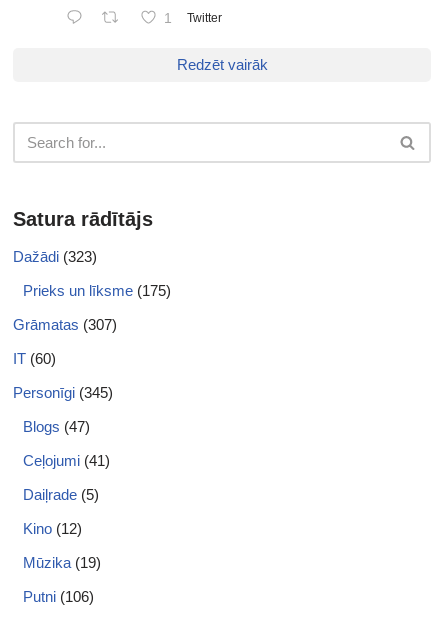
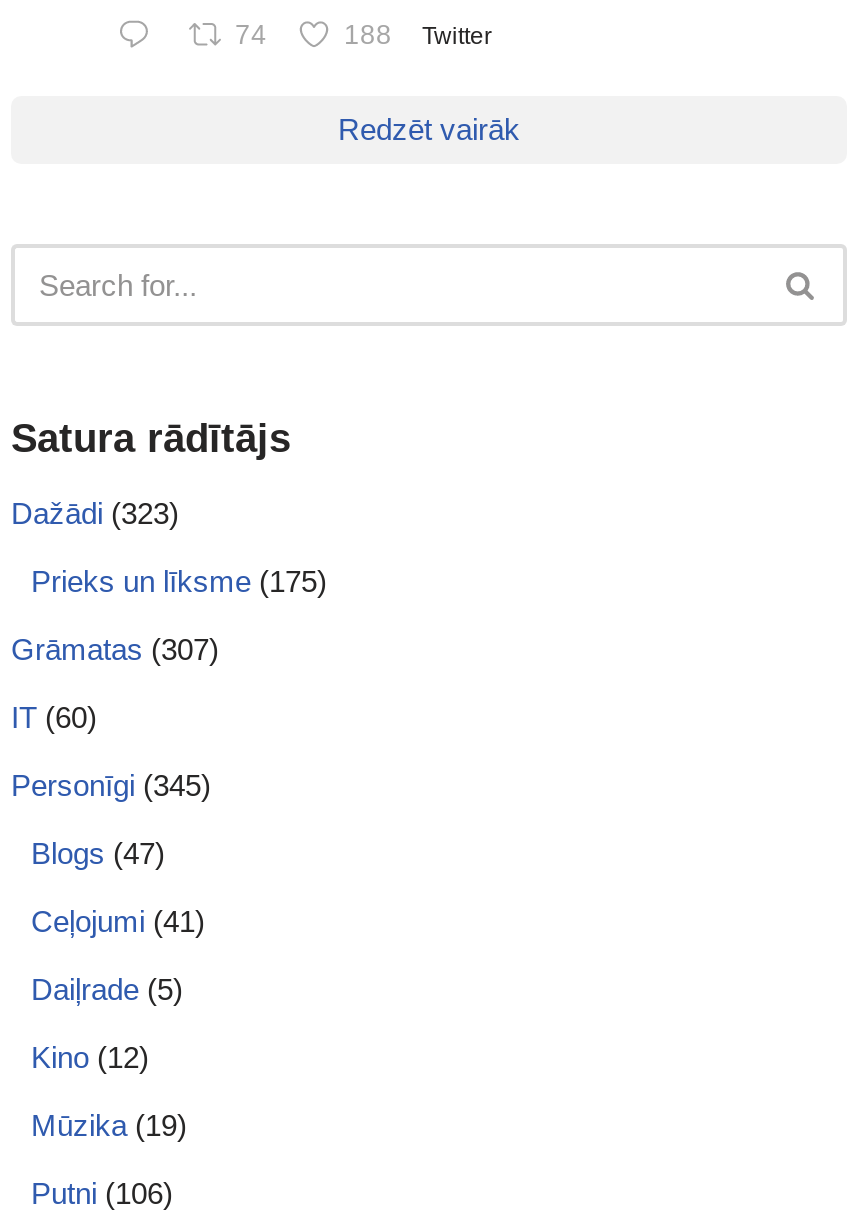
- 1
+ 74
+ 188
